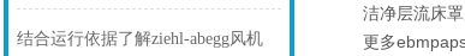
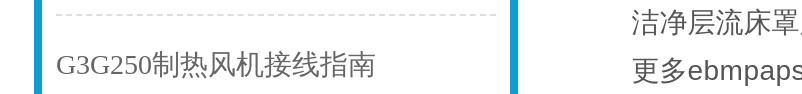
- 结合运行依据了解ziehl-abegg风机
+ G3G250制热风机接线指南
